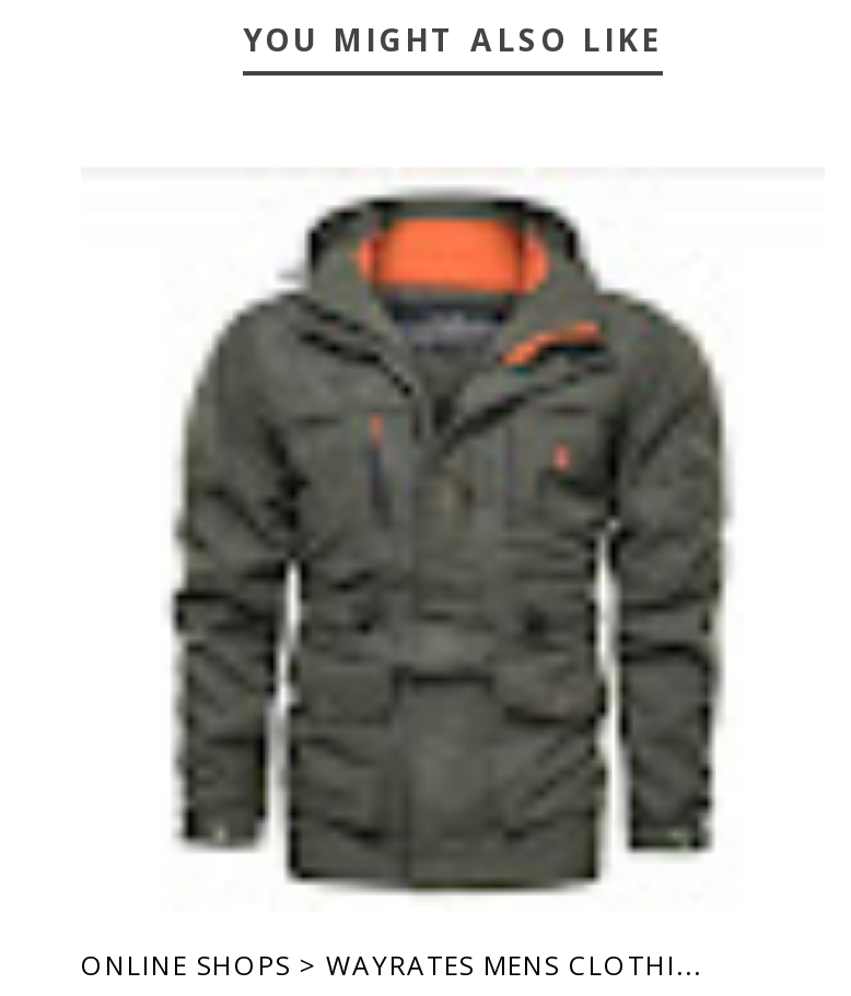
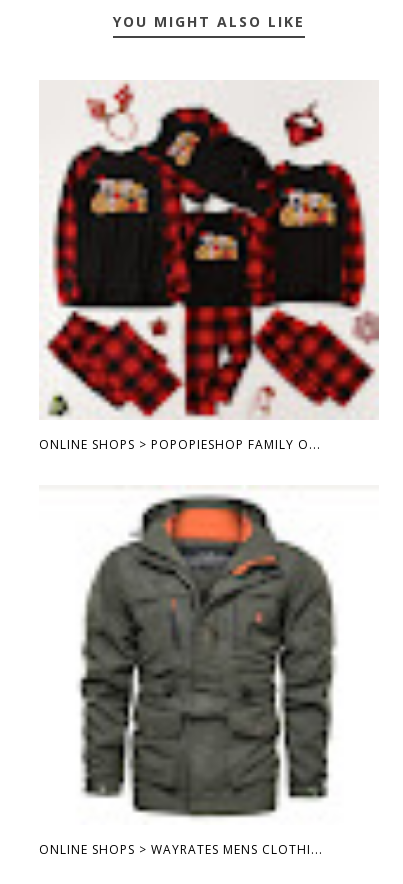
+ [image]
+ ONLINE SHOPS > POPOPIESHOP FAMILY O...
